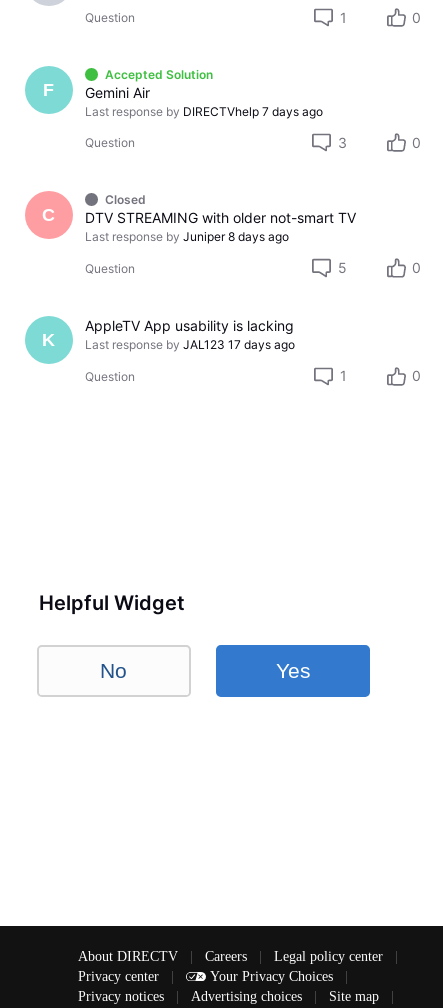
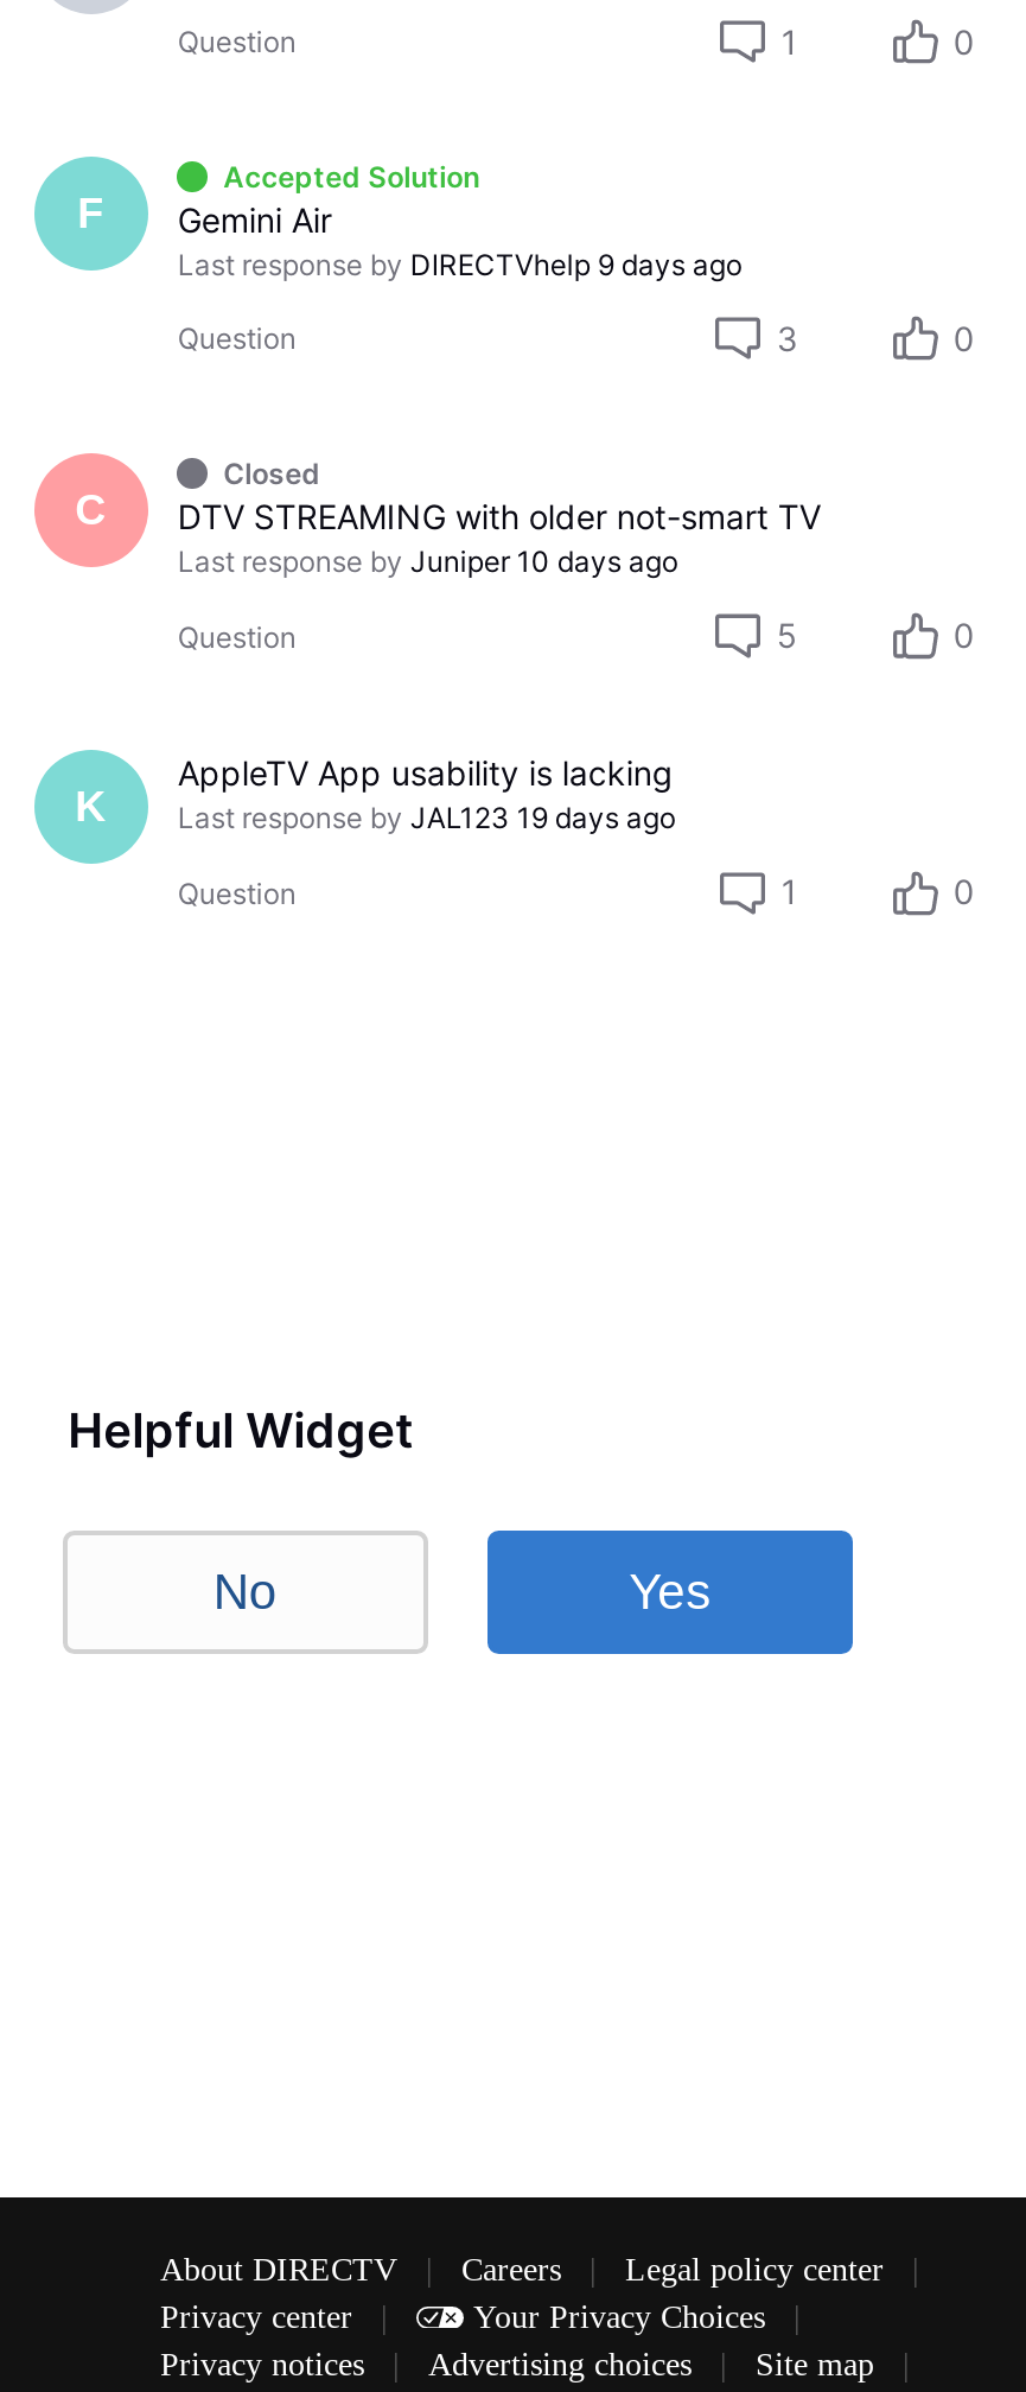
- Last response by DIRECTVhelp 7 days ago
+ Last response by DIRECTVhelp 9 days ago

- Last response by Juniper 8 days ago
+ Last response by Juniper 10 days ago

- Last response by JAL123 17 days ago
+ Last response by JAL123 19 days ago
